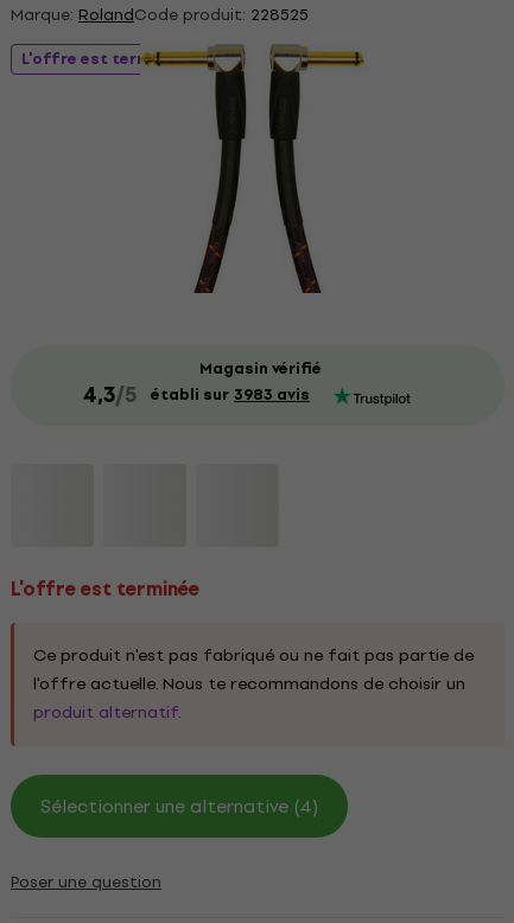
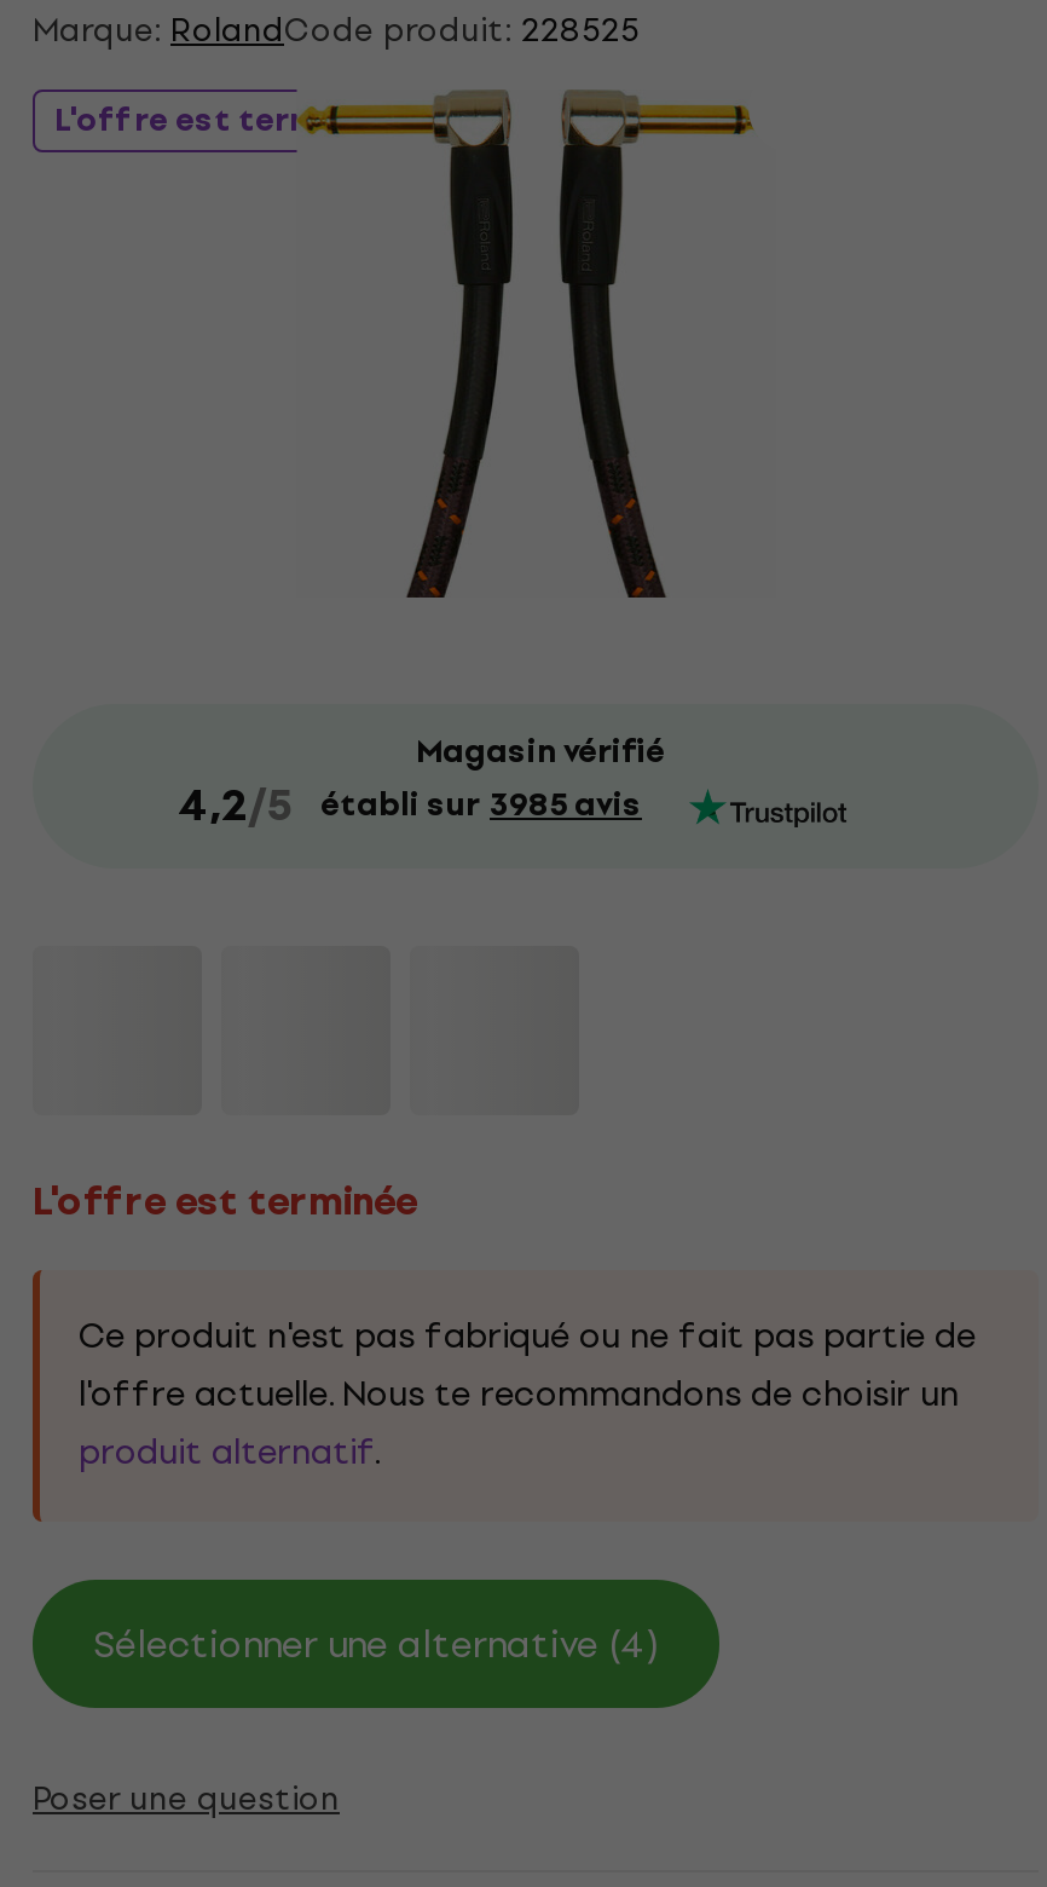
- 4,3/5 établi sur 3983 avis
+ 4,2/5 établi sur 3985 avis
